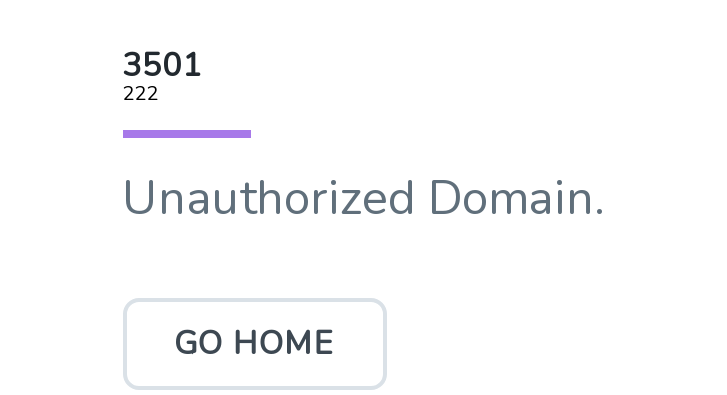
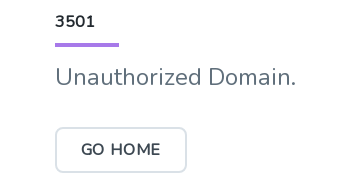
- 222
